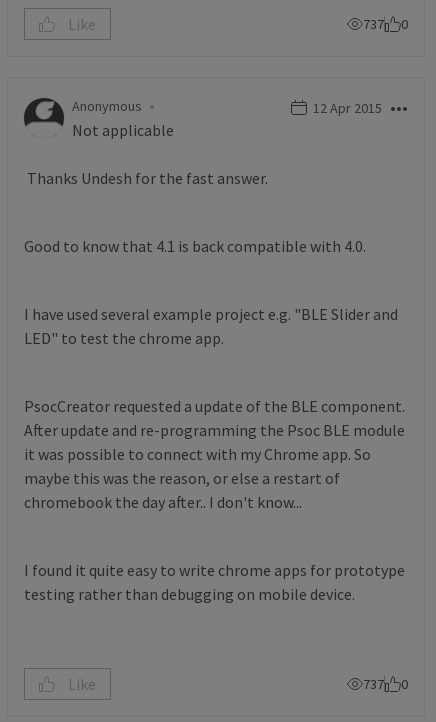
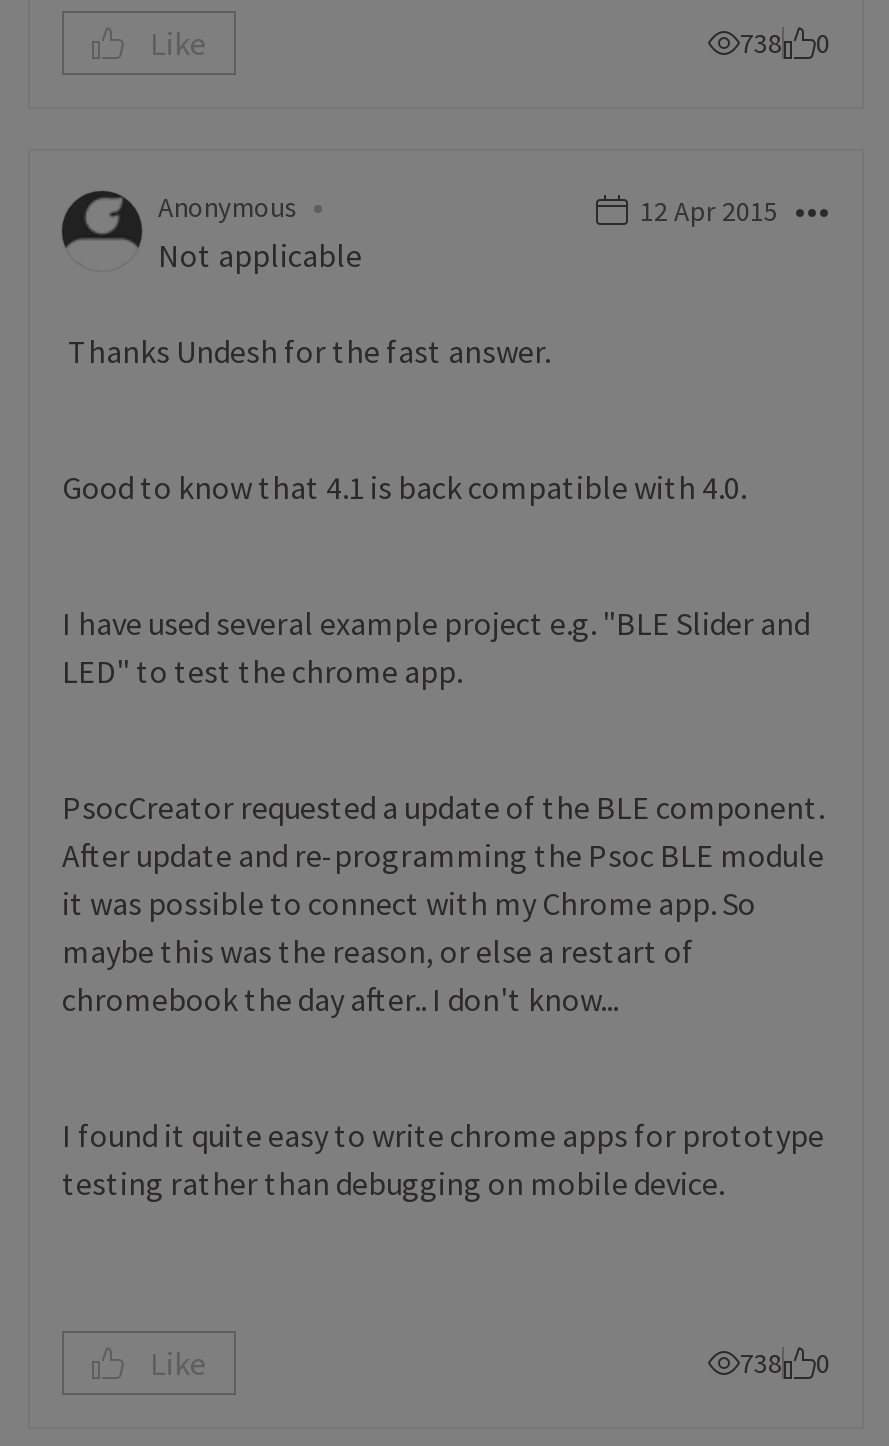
- 737 0
+ 738 0

- 737 0
+ 738 0
